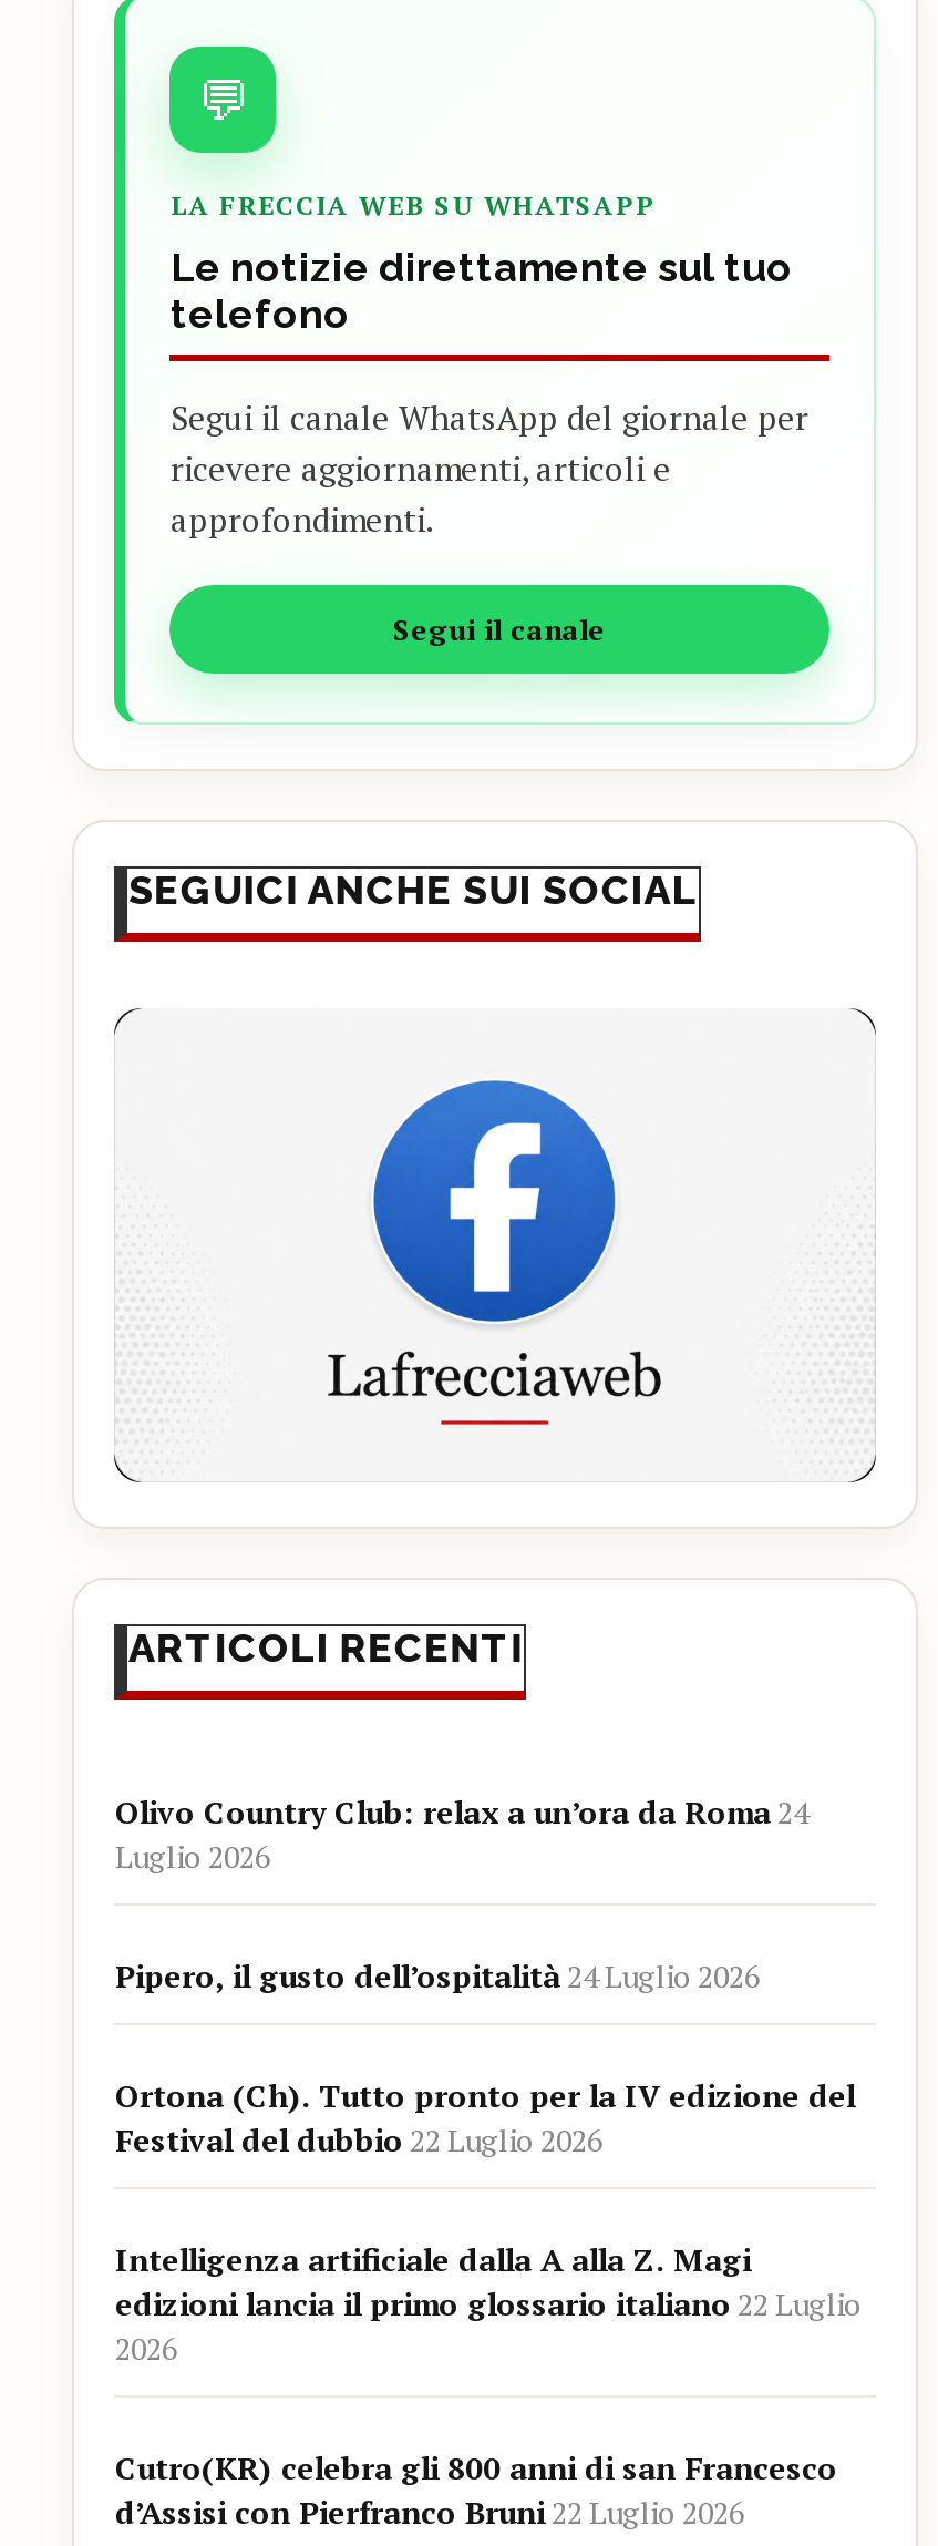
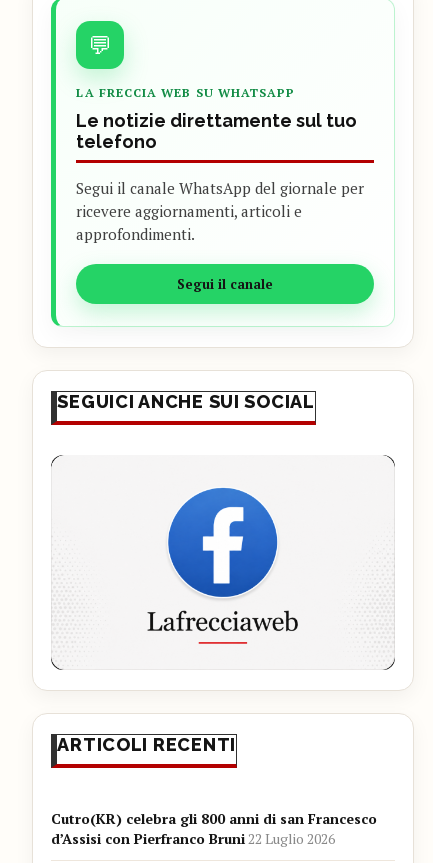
- Olivo Country Club: relax a un’ora da Roma 24
- Luglio 2026
- Pipero, il gusto dell’ospitalità 24 Luglio 2026
- Ortona (Ch). Tutto pronto per la IV edizione del
- Festival del dubbio 22 Luglio 2026
- Intelligenza artificiale dalla A alla Z. Magi
- edizioni lancia il primo glossario italiano 22 Luglio
- 2026
